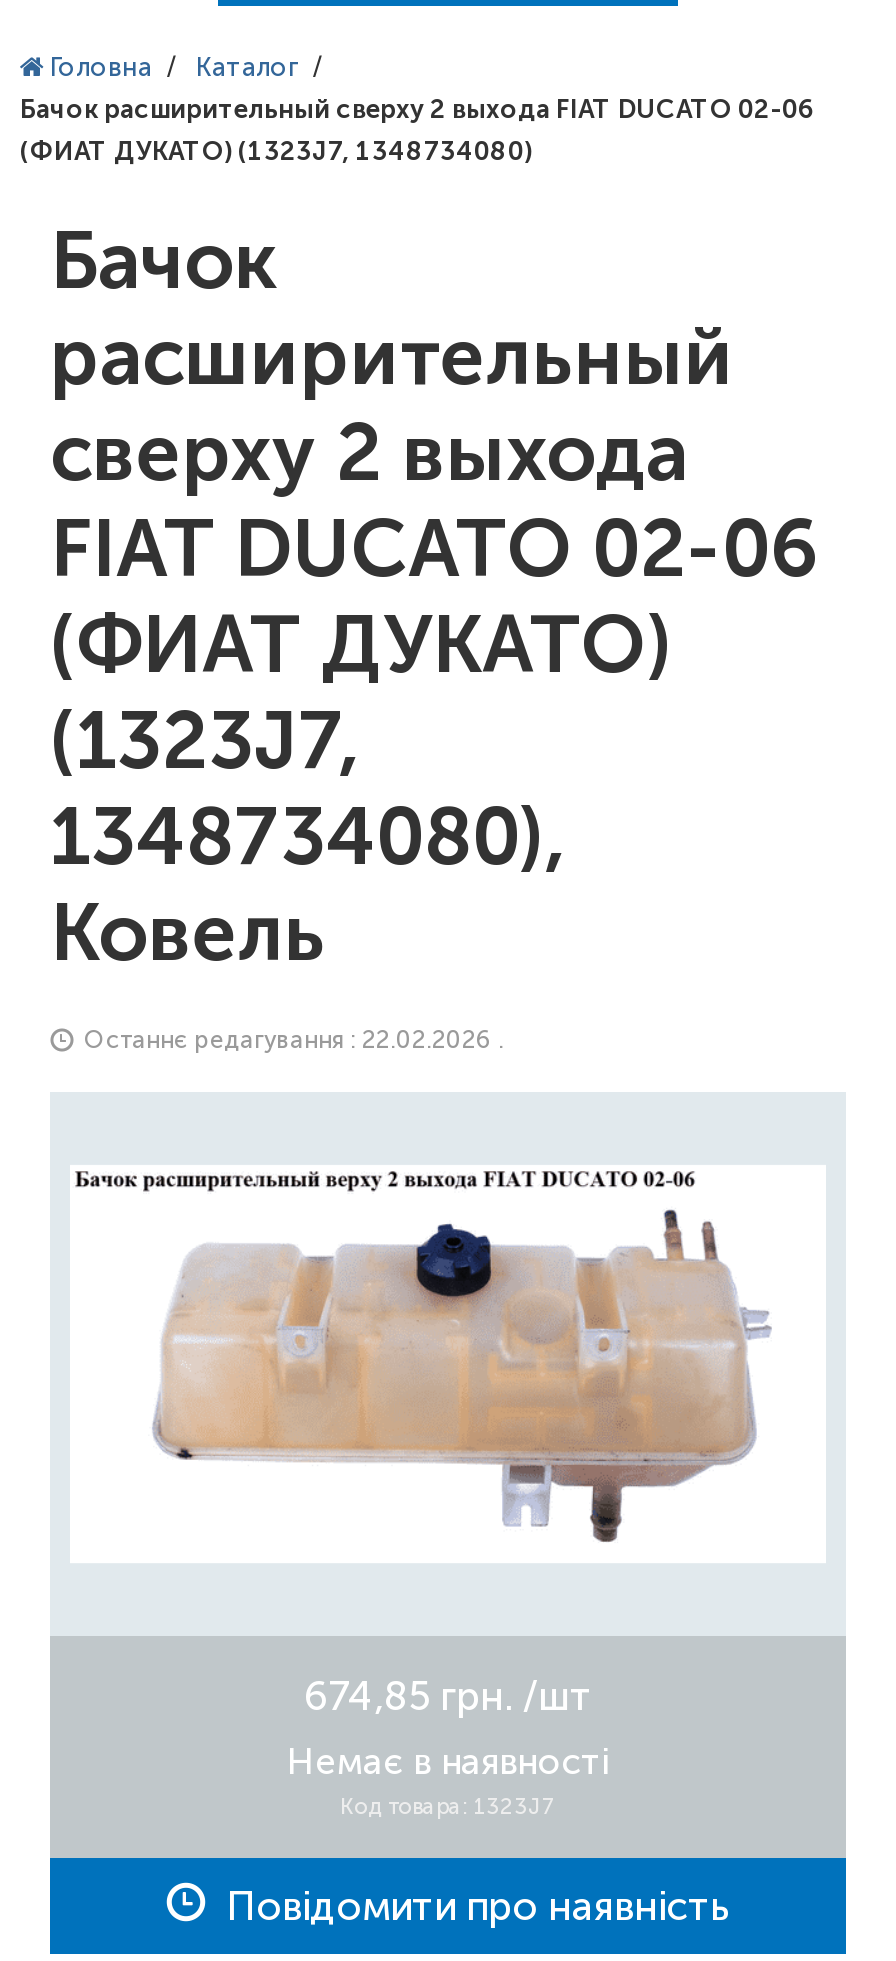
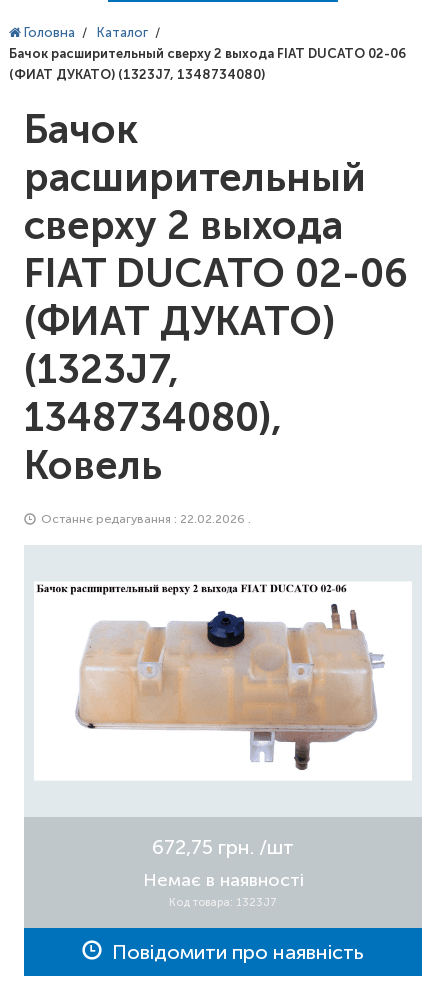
- 674,85 грн. /шт
+ 672,75 грн. /шт
